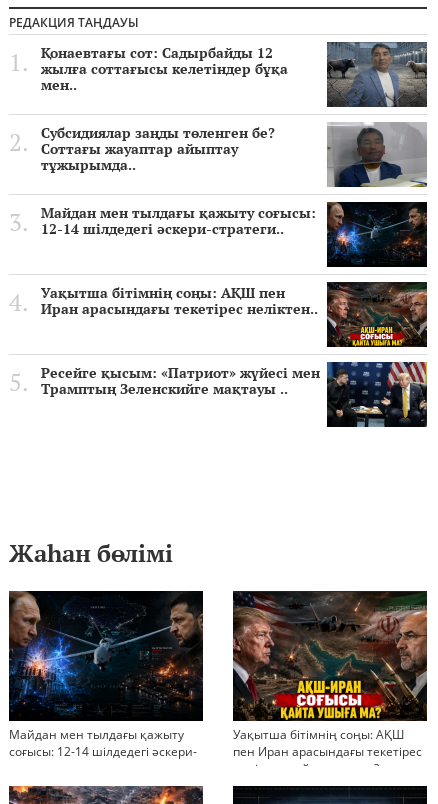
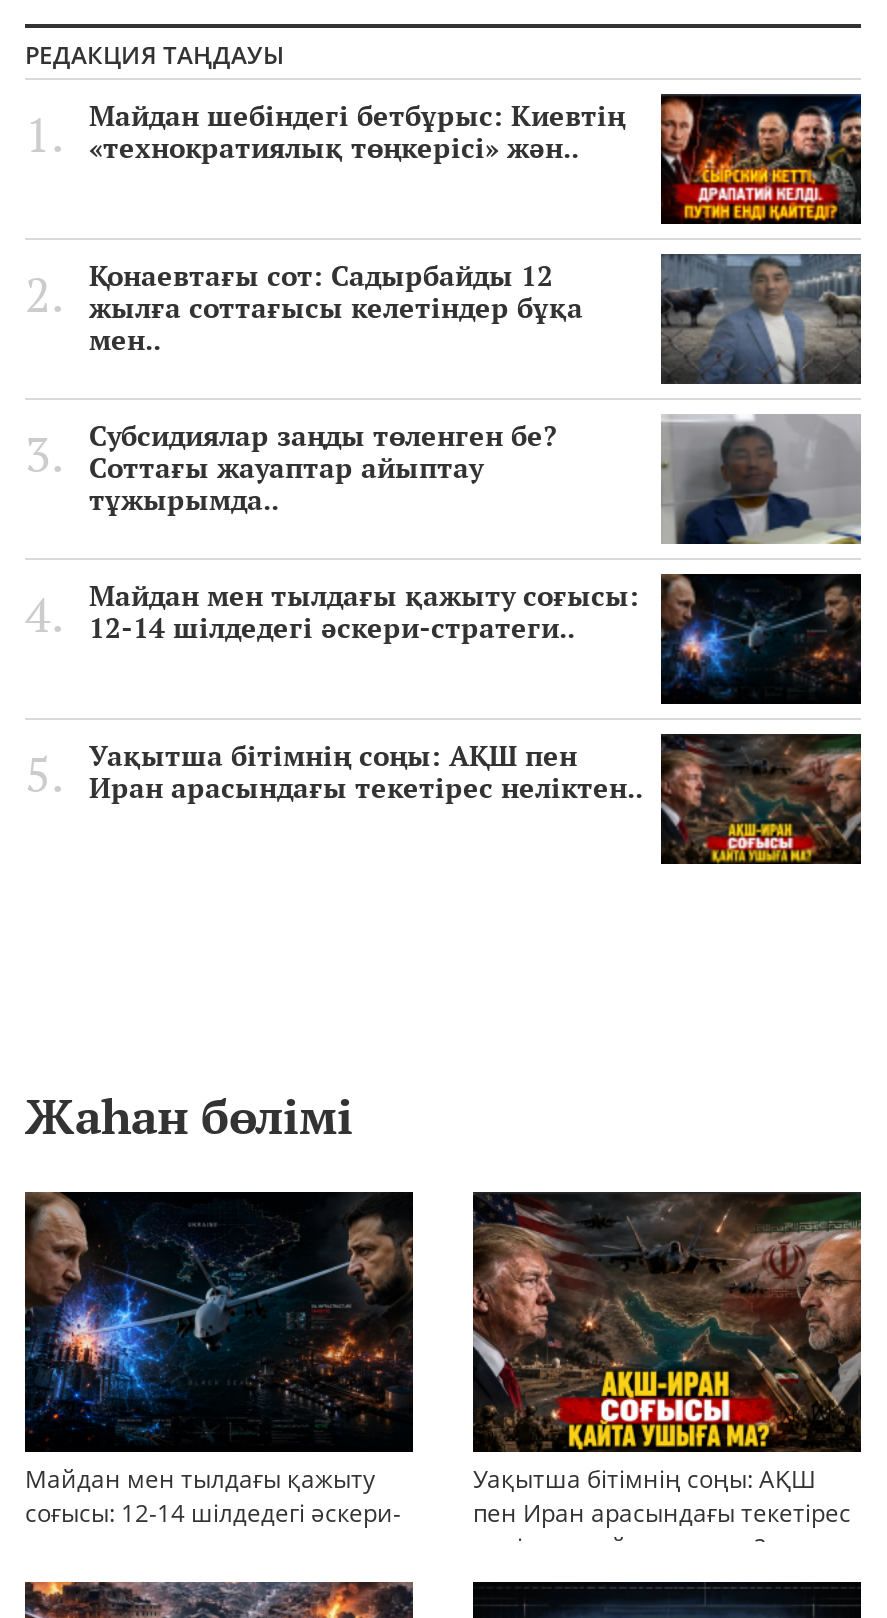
+ [image]
+ Майдан шебіндегі бетбұрыс: Киевтің
+ «технократиялық төңкерісі» жән..

moved down: [image] | Қонаевтағы сот: Садырбайды 12 | жылға соттағысы келетіндер бұқа | ... | Уақытша бітімнің соңы: АҚШ пен | Иран арасындағы текетірес неліктен..

- [image]
- Ресейге қысым: «Патриот» жүйесі мен
- Трамптың Зеленскийге мақтауы ..
